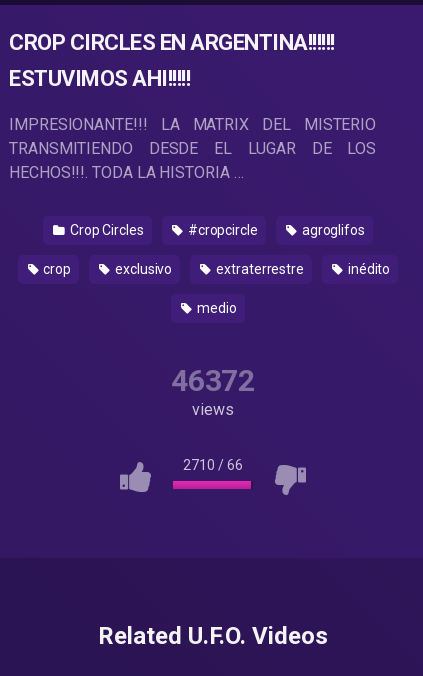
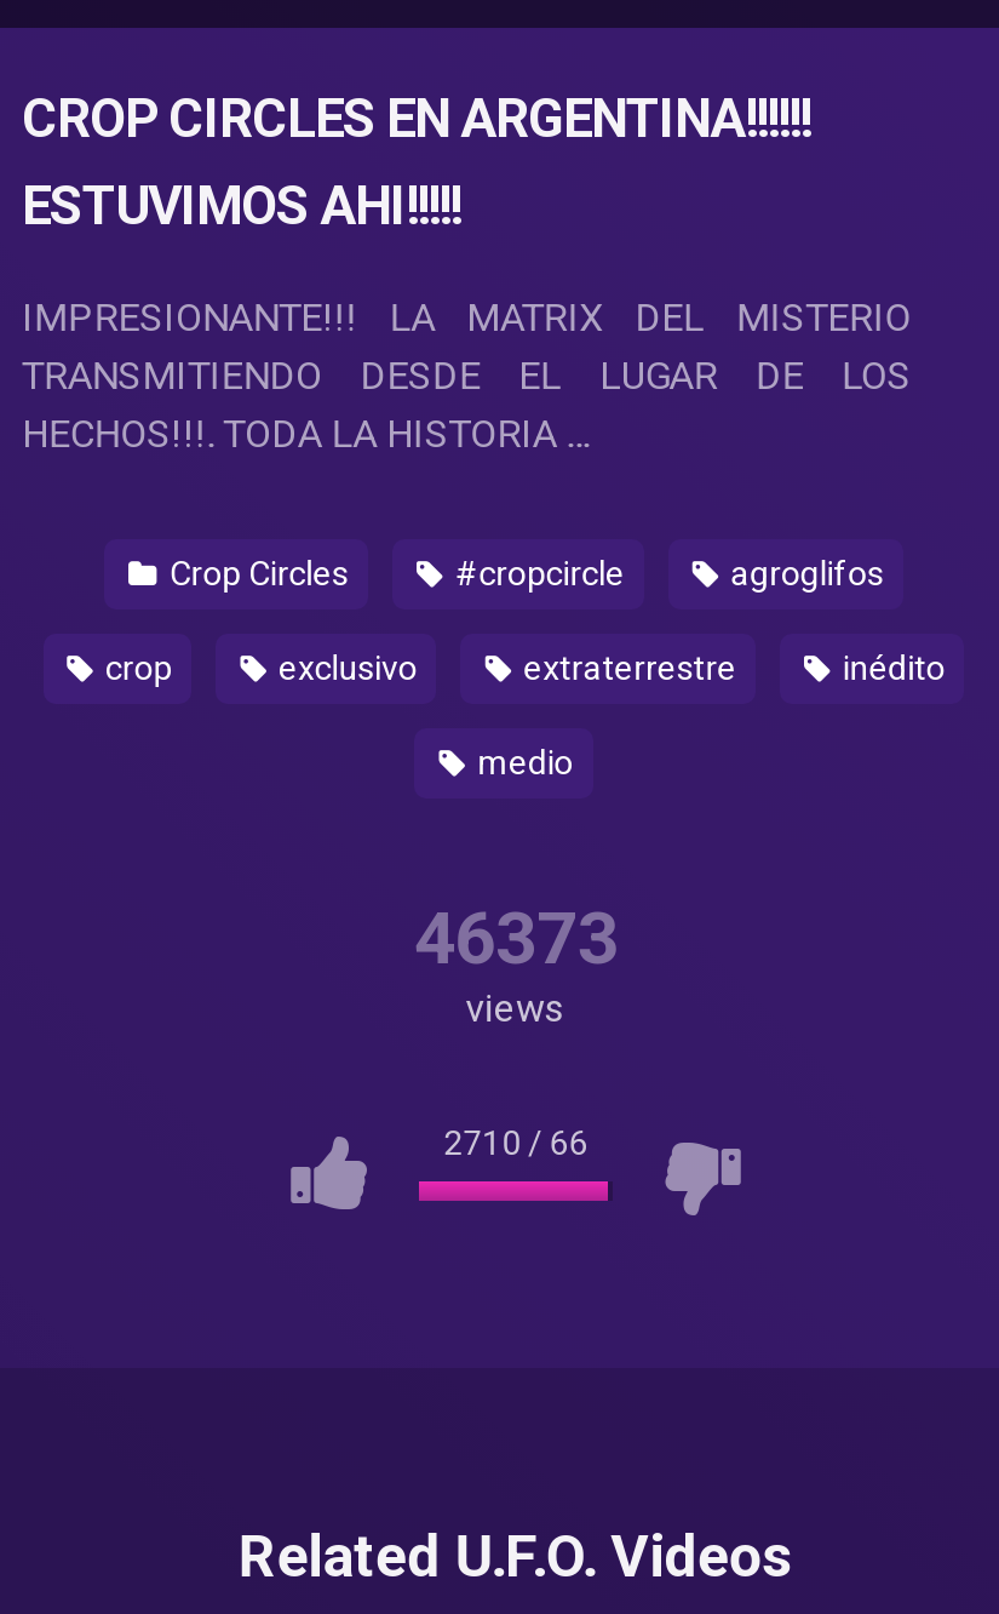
- 46372
+ 46373
